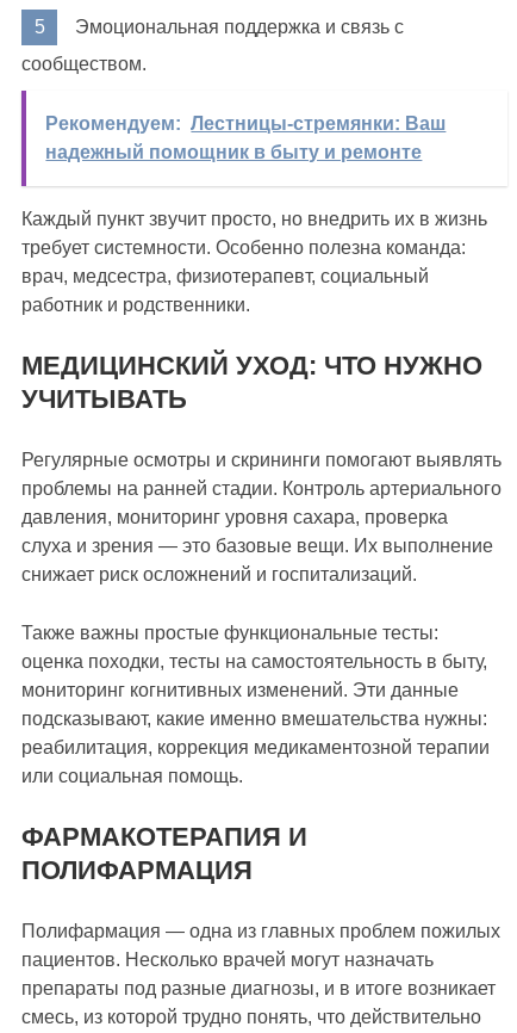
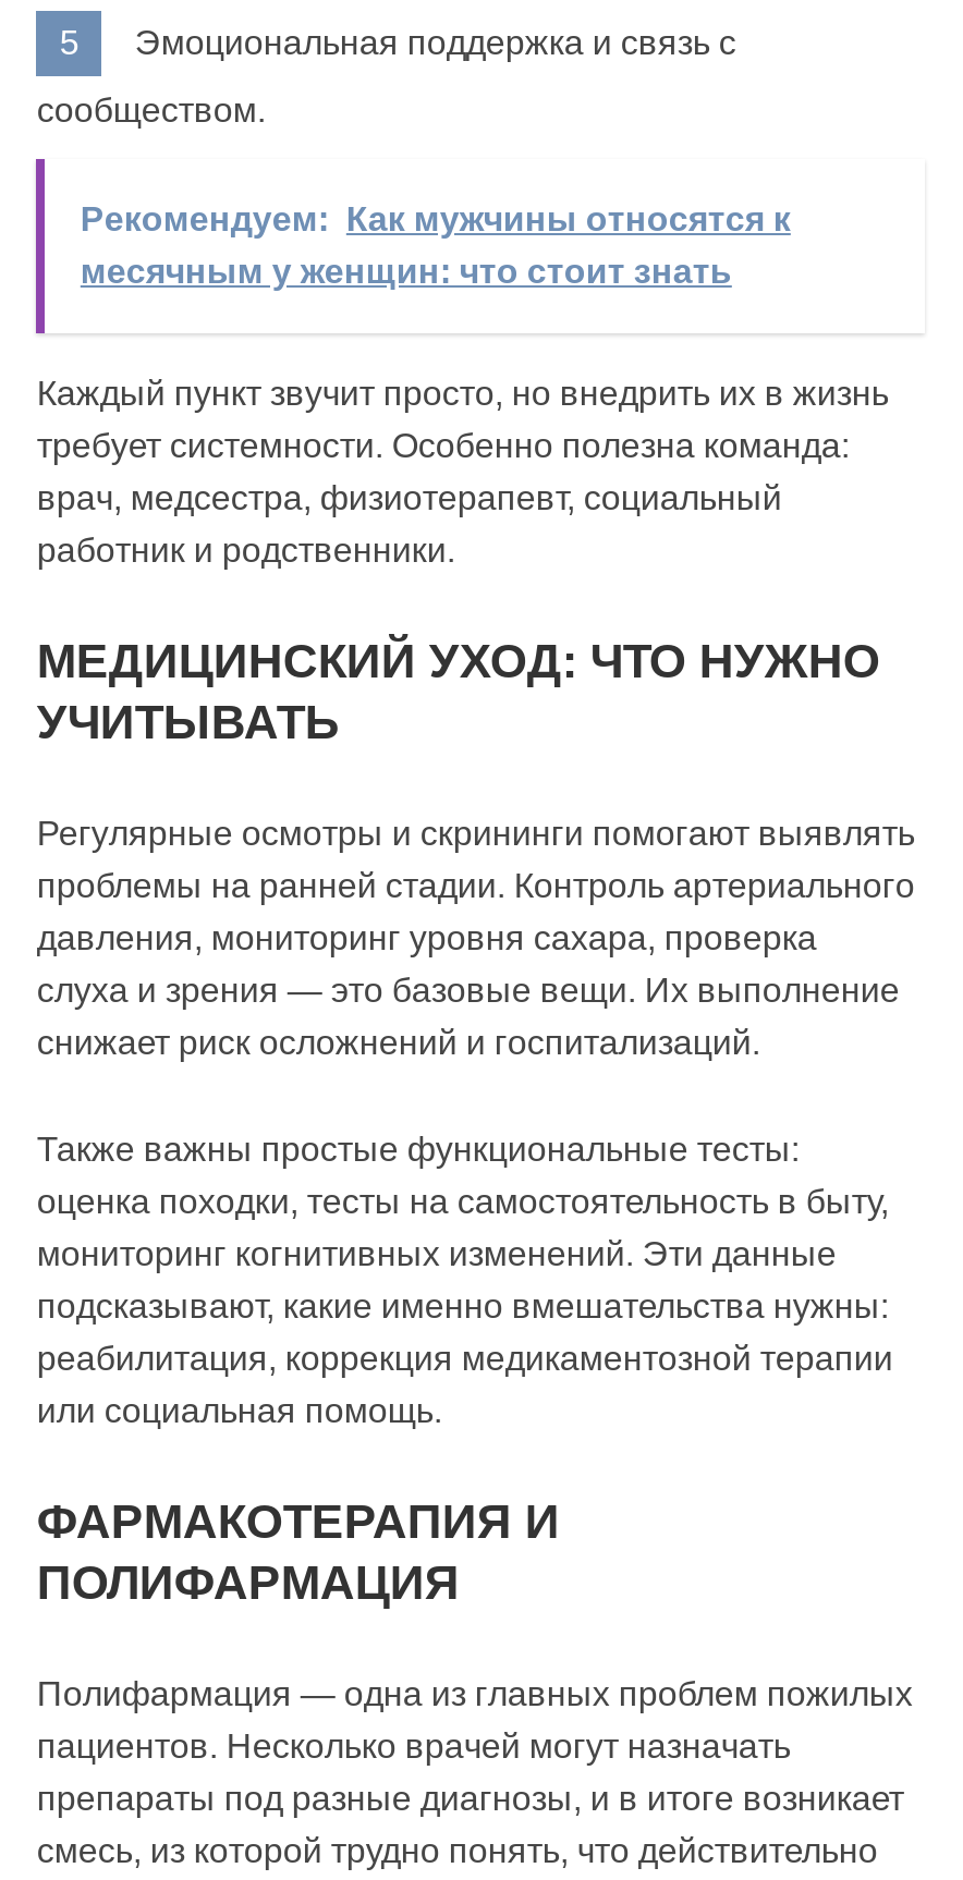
- Рекомендуем: Лестницы-стремянки: Ваш
- надежный помощник в быту и ремонте
+ Рекомендуем: Как мужчины относятся к
+ месячным у женщин: что стоит знать
